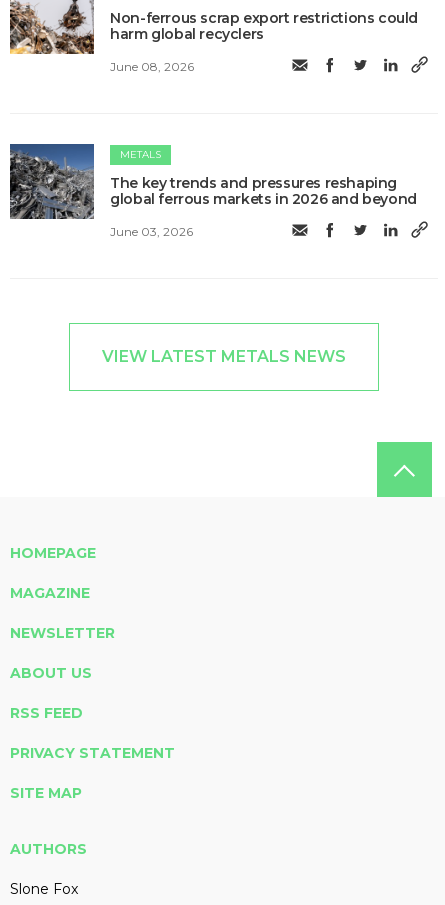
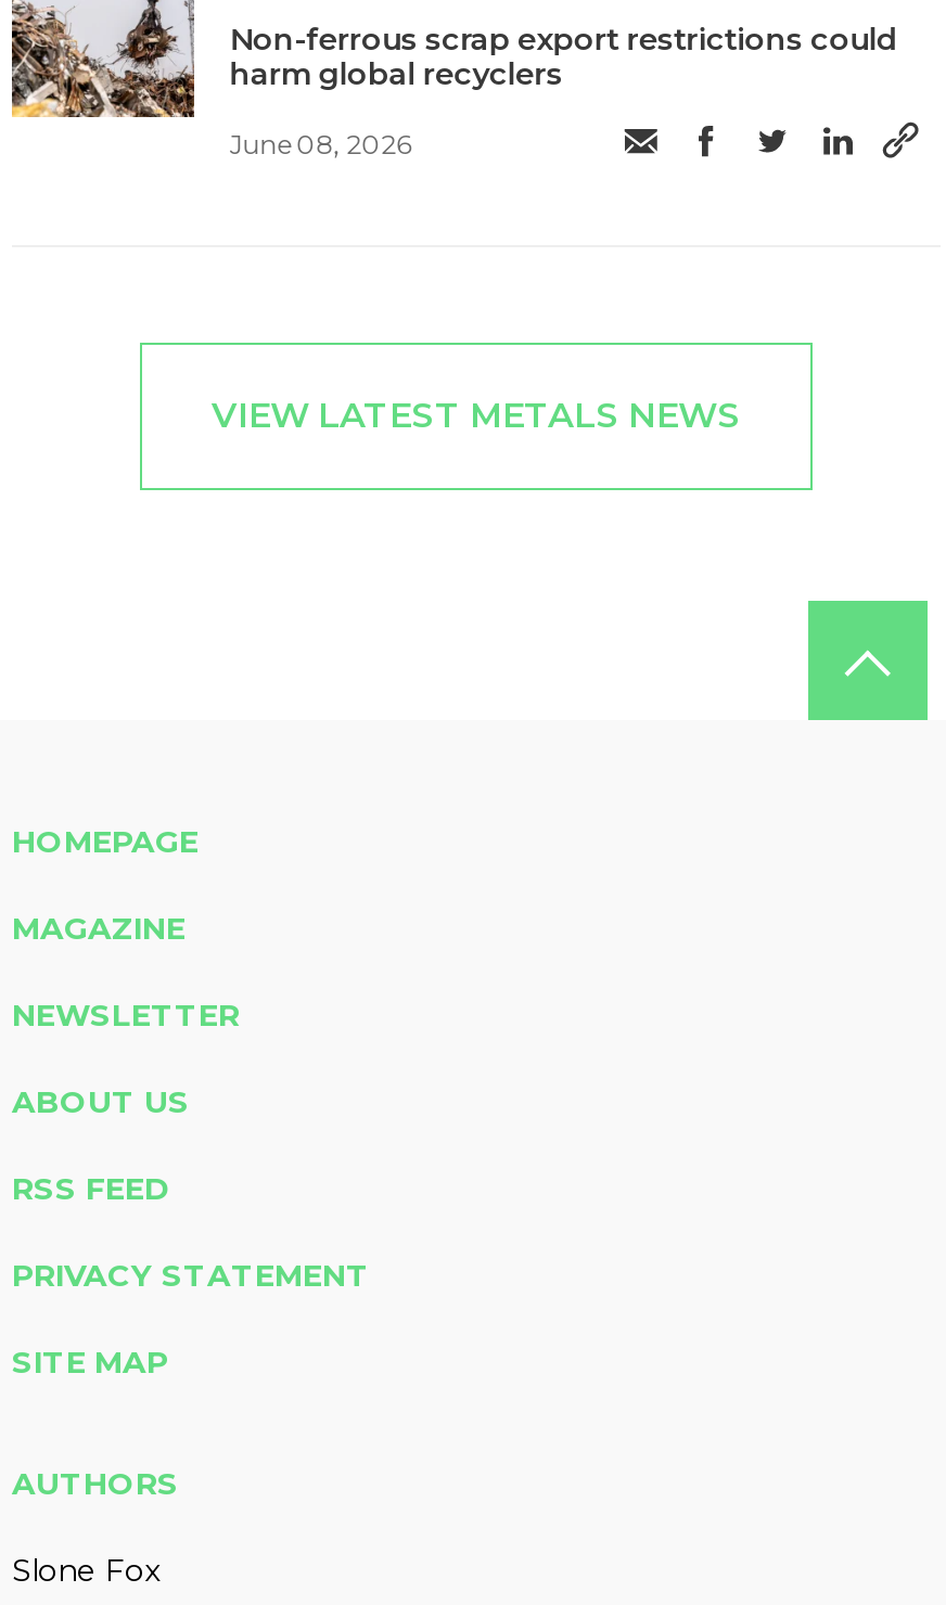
- [image]
- METALS
- The key trends and pressures reshaping
- global ferrous markets in 2026 and beyond
- June 03, 2026
